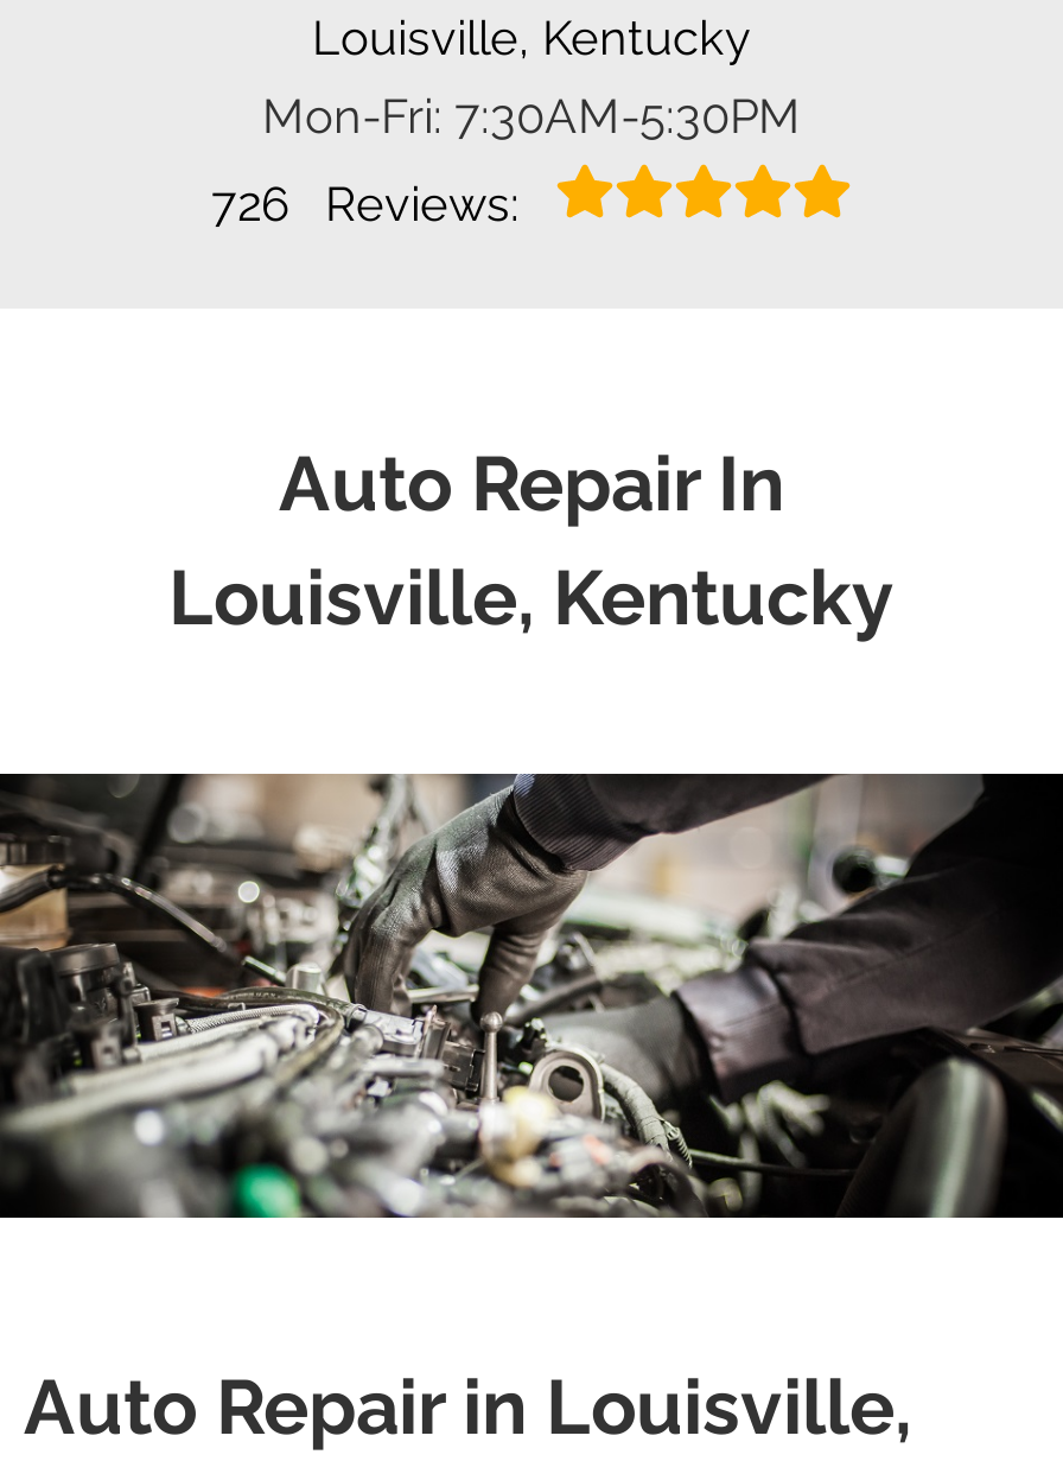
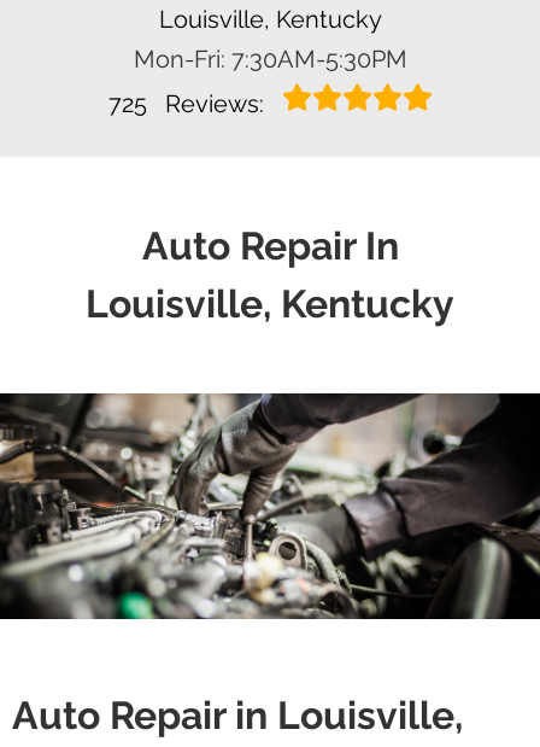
- 726 Reviews:
+ 725 Reviews:
